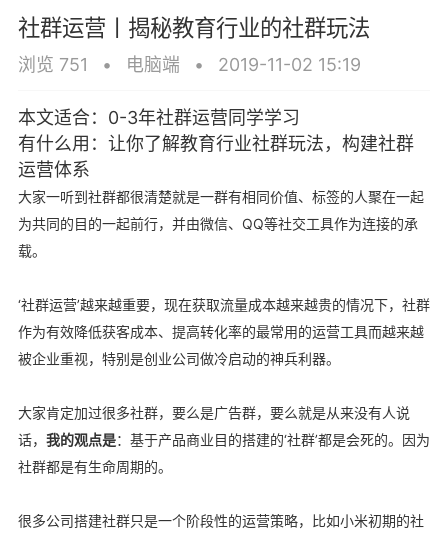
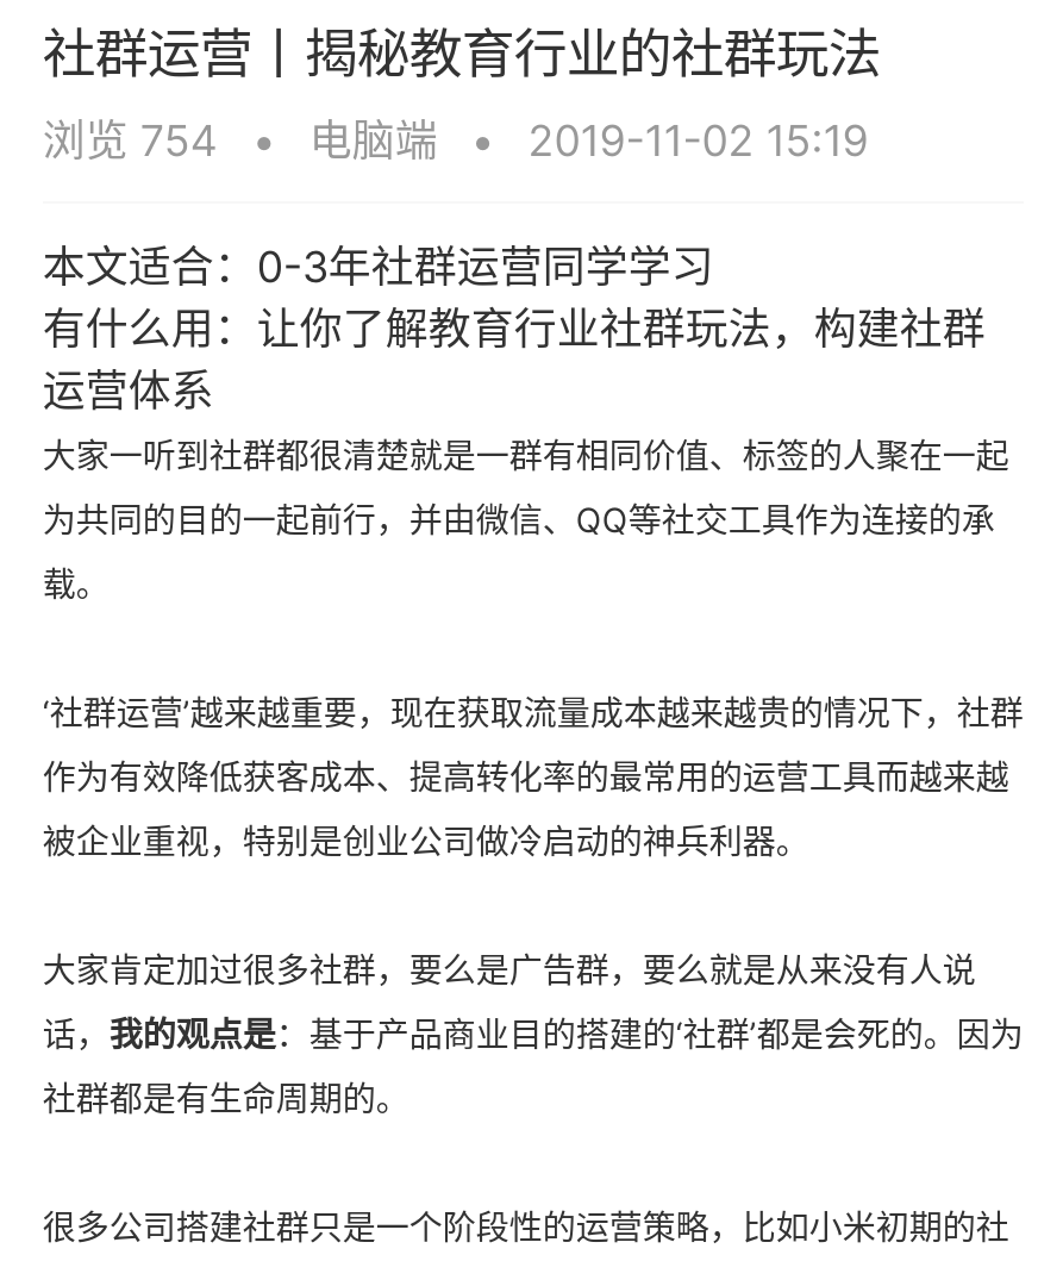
- 浏览 751
+ 浏览 754
